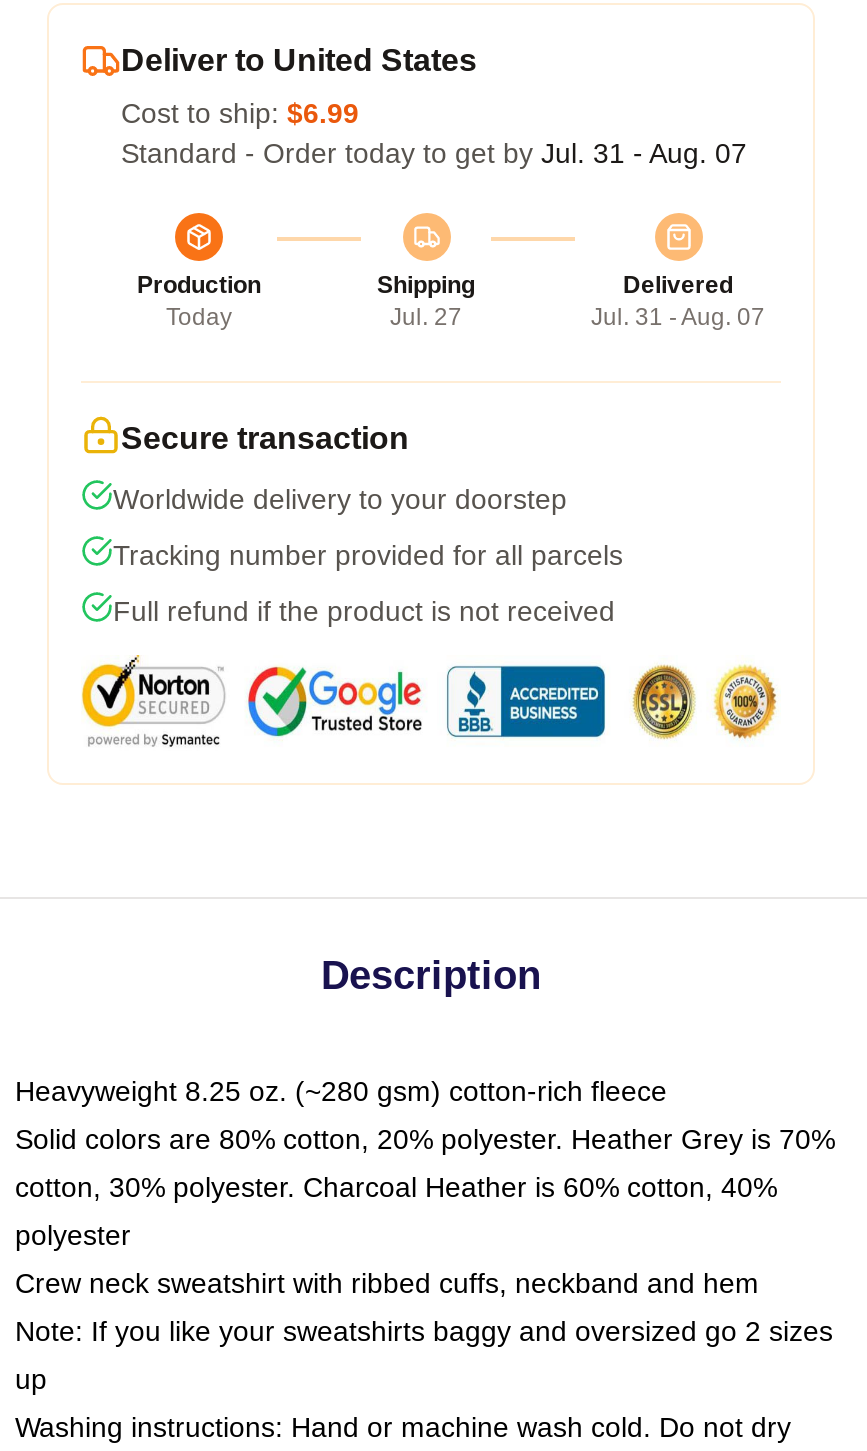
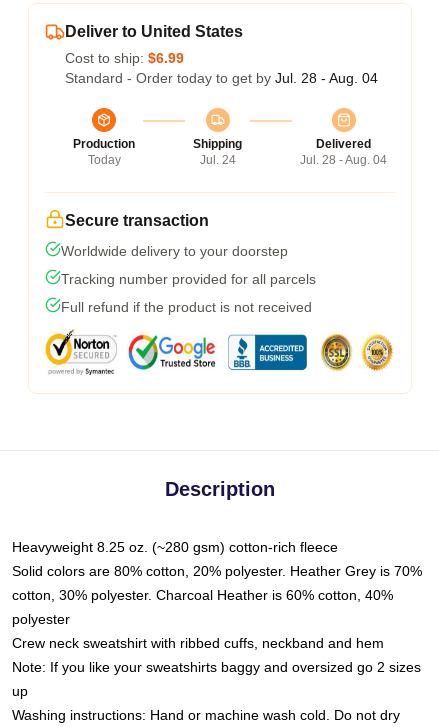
- Standard - Order today to get by Jul. 31 - Aug. 07
+ Standard - Order today to get by Jul. 28 - Aug. 04

- Jul. 27
+ Jul. 24

- Jul. 31 - Aug. 07
+ Jul. 28 - Aug. 04
